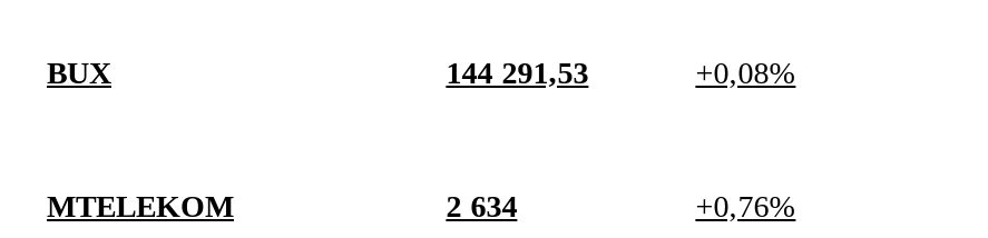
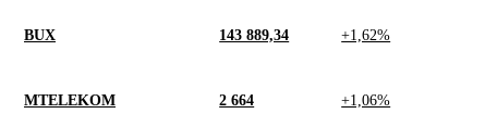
- 144 291,53
+ 143 889,34

- +0,08%
+ +1,62%

- 2 634
+ 2 664

- +0,76%
+ +1,06%
